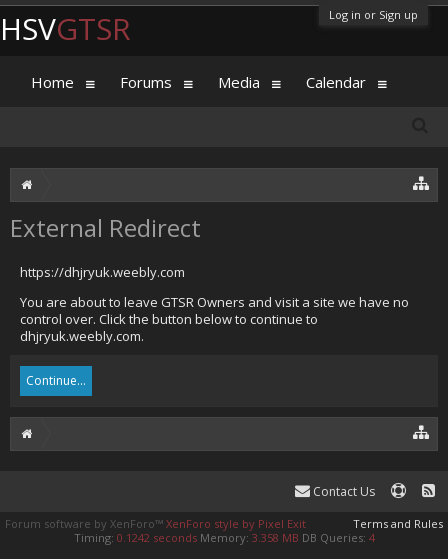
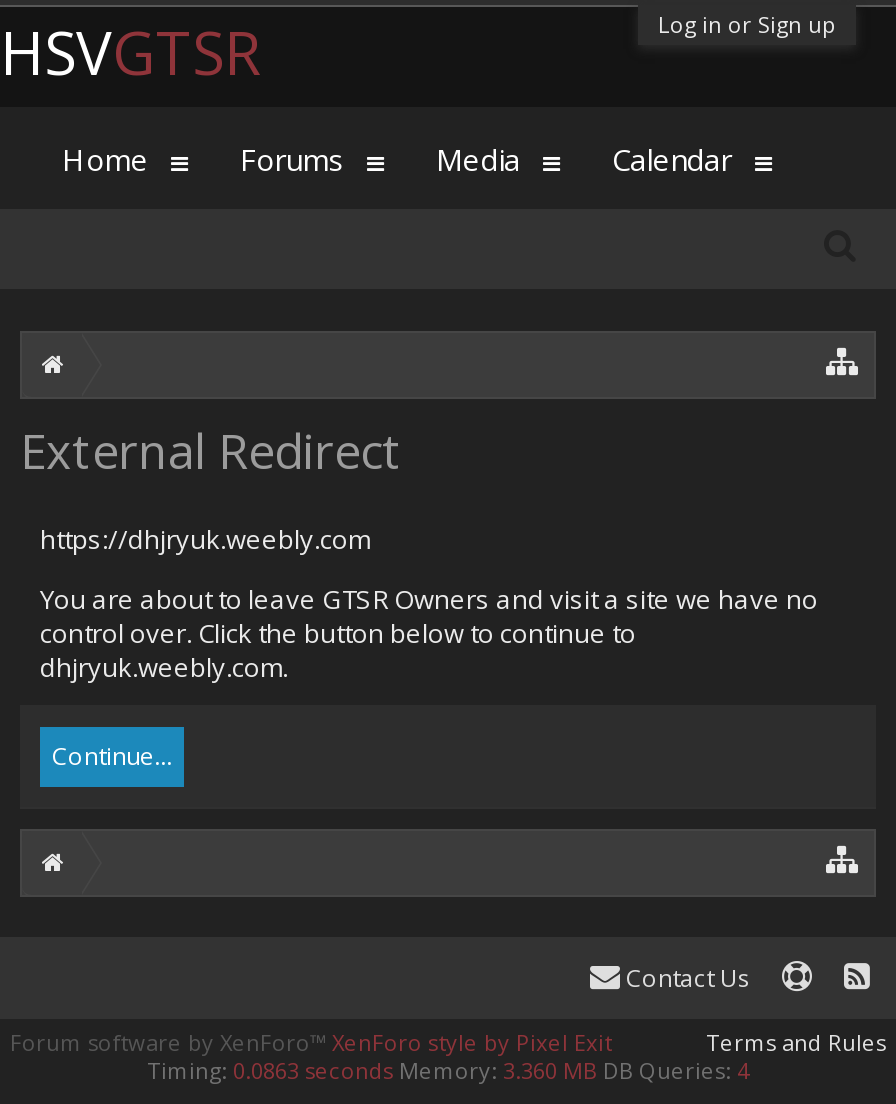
- Timing: 0.1242 seconds Memory: 3.358 MB DB Queries: 4
+ Timing: 0.0863 seconds Memory: 3.360 MB DB Queries: 4
